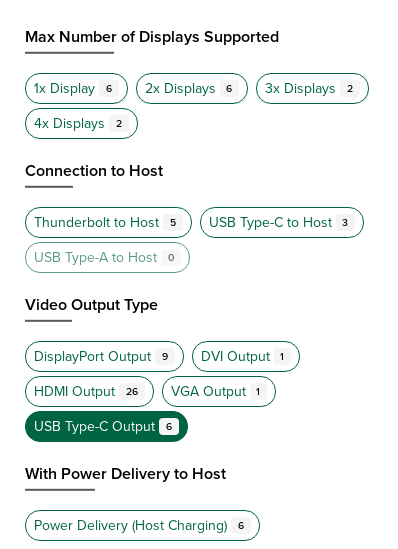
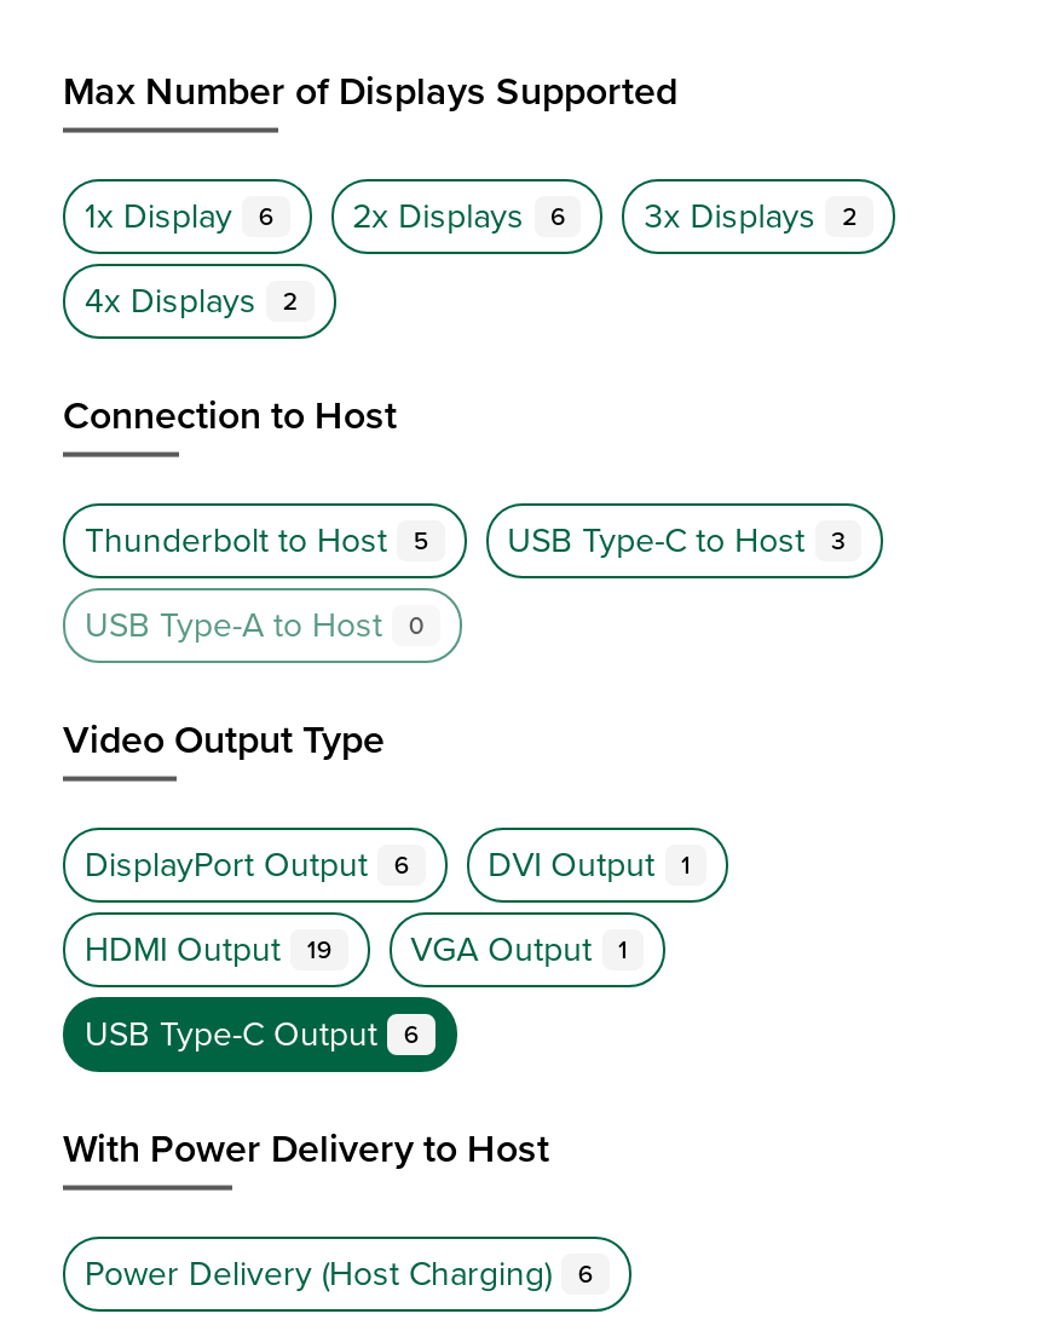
- DisplayPort Output 9
+ DisplayPort Output 6

- HDMI Output 26
+ HDMI Output 19
